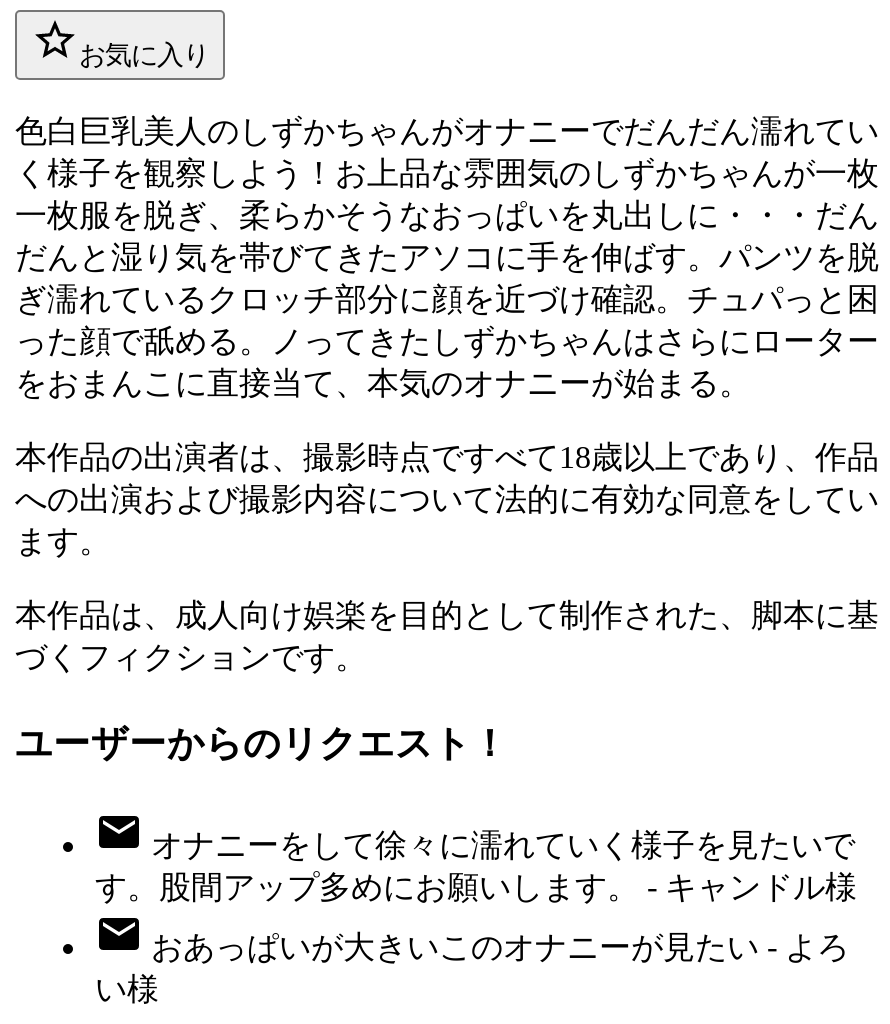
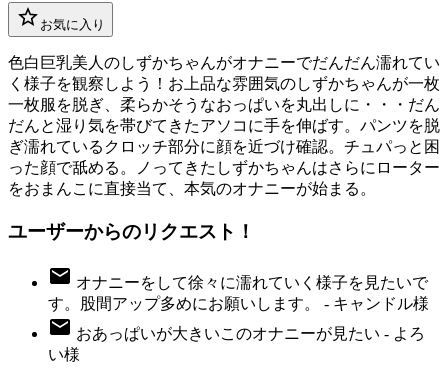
- 本作品の出演者は、撮影時点ですべて18歳以上であり、作品
- への出演および撮影内容について法的に有効な同意をしてい
- ます。
- 本作品は、成人向け娯楽を目的として制作された、脚本に基
- づくフィクションです。
